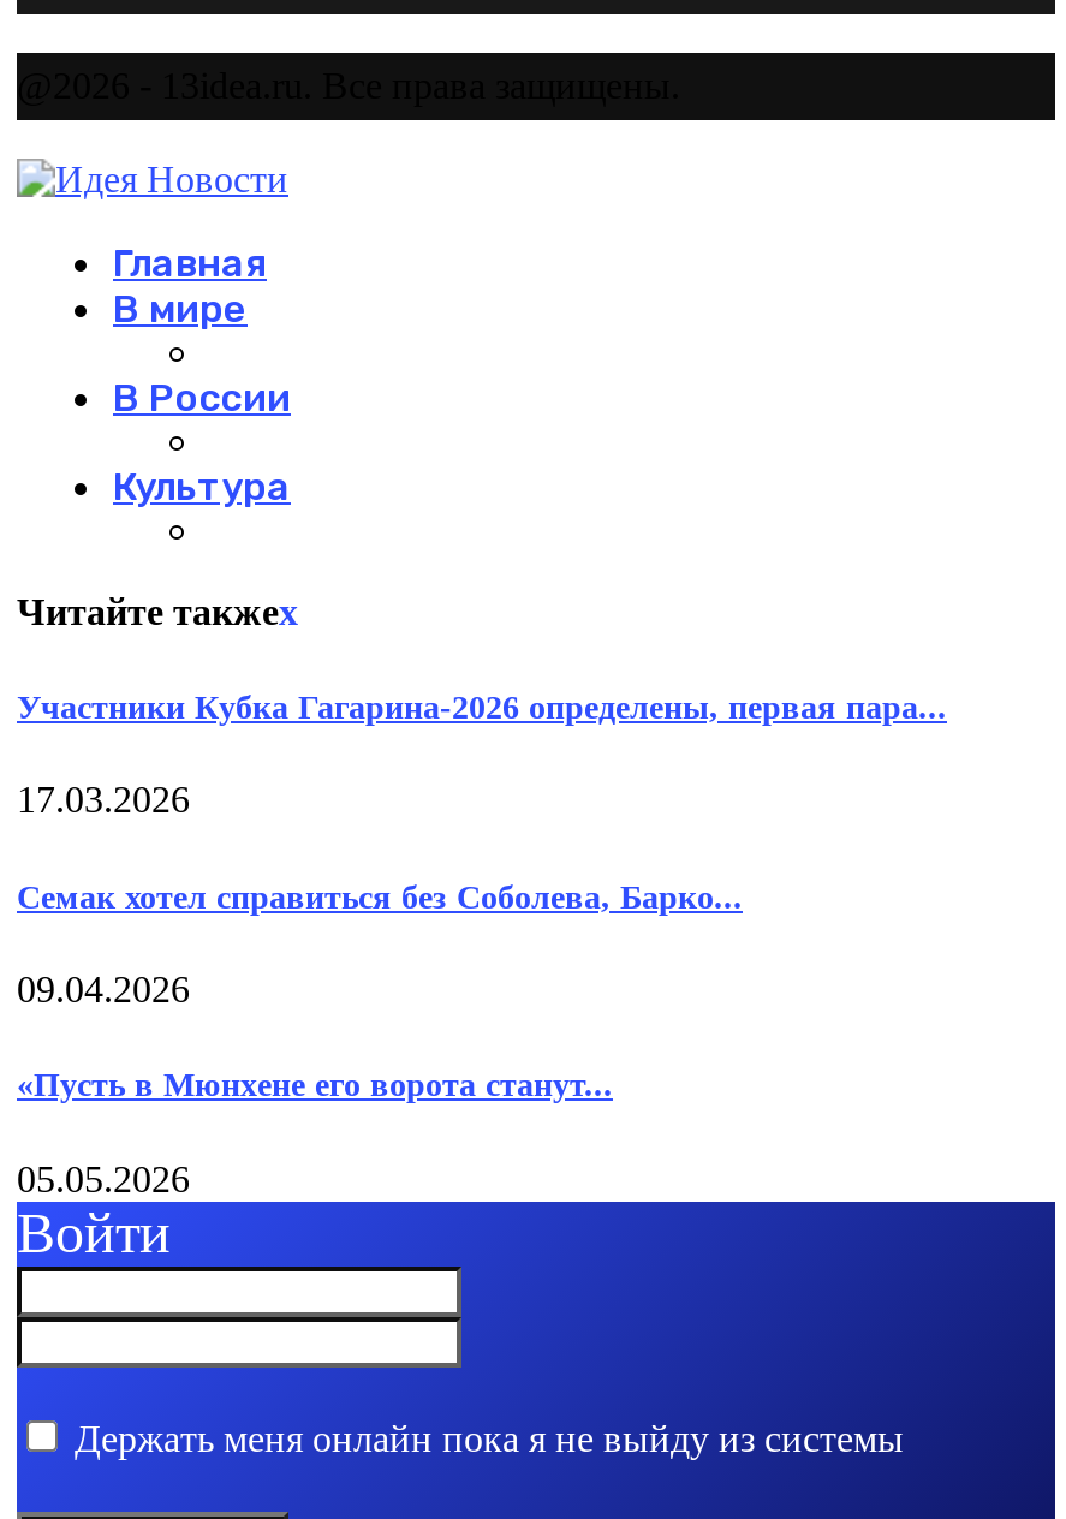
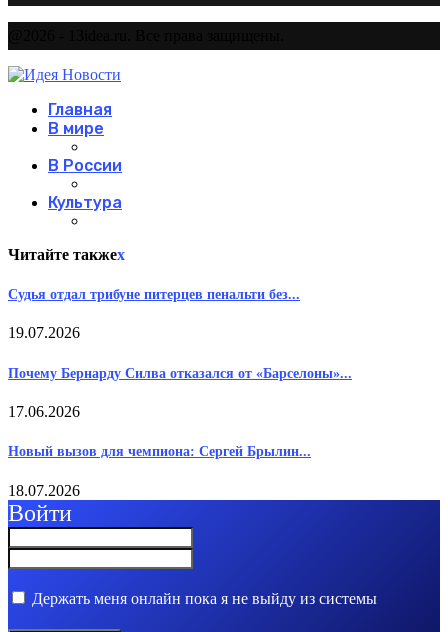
- Участники Кубка Гагарина-2026 определены, первая пара...
+ Судья отдал трибуне питерцев пенальти без...

- 17.03.2026
+ 19.07.2026

- Семак хотел справиться без Соболева, Барко...
+ Почему Бернарду Силва отказался от «Барселоны»...

- 09.04.2026
+ 17.06.2026

- «Пусть в Мюнхене его ворота станут...
+ Новый вызов для чемпиона: Сергей Брылин...

- 05.05.2026
+ 18.07.2026
